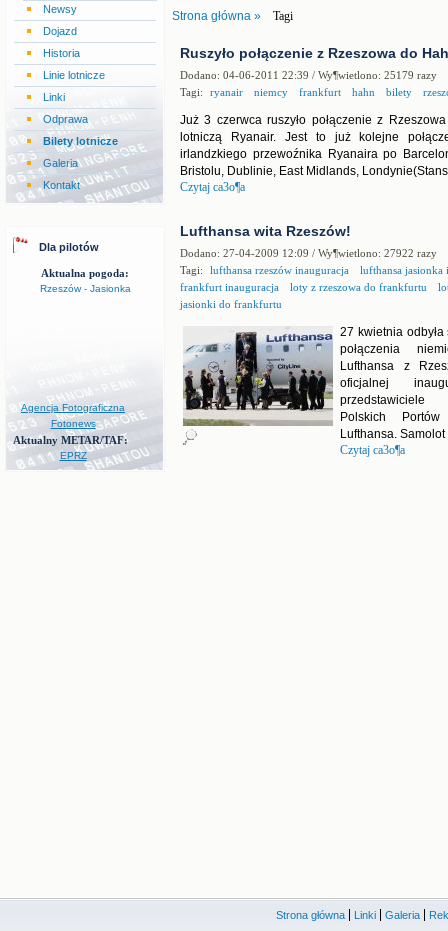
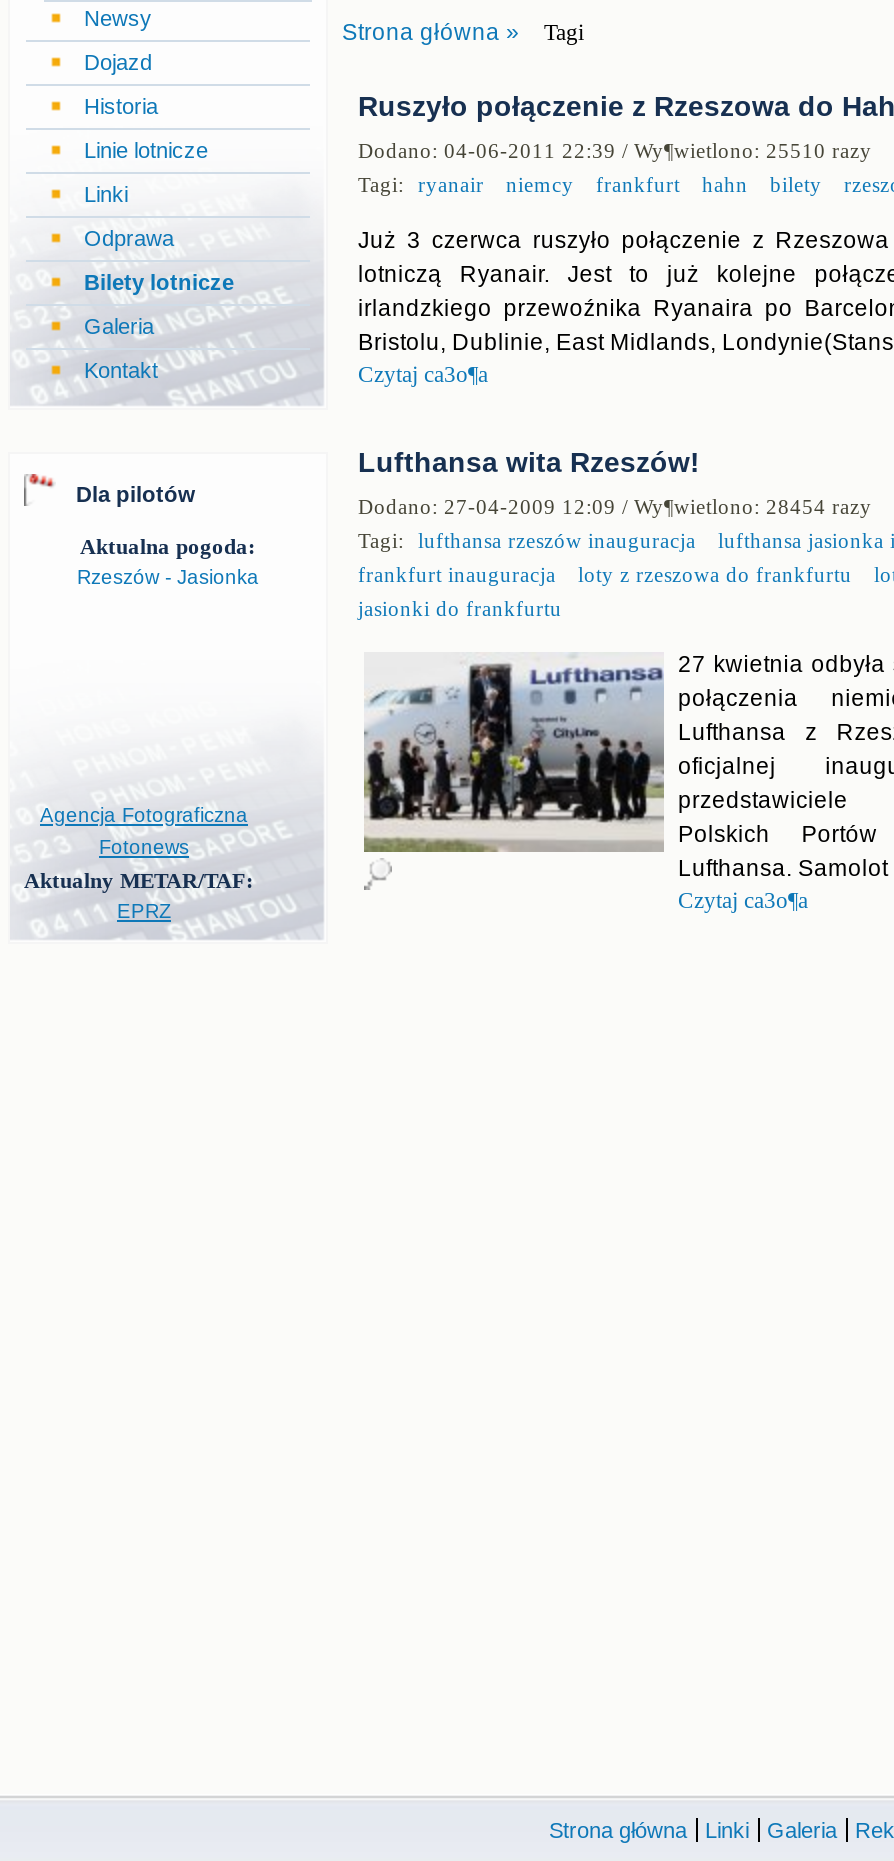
- Dodano: 04-06-2011 22:39 / Wy¶wietlono: 25179 razy
+ Dodano: 04-06-2011 22:39 / Wy¶wietlono: 25510 razy

- Dodano: 27-04-2009 12:09 / Wy¶wietlono: 27922 razy
+ Dodano: 27-04-2009 12:09 / Wy¶wietlono: 28454 razy
